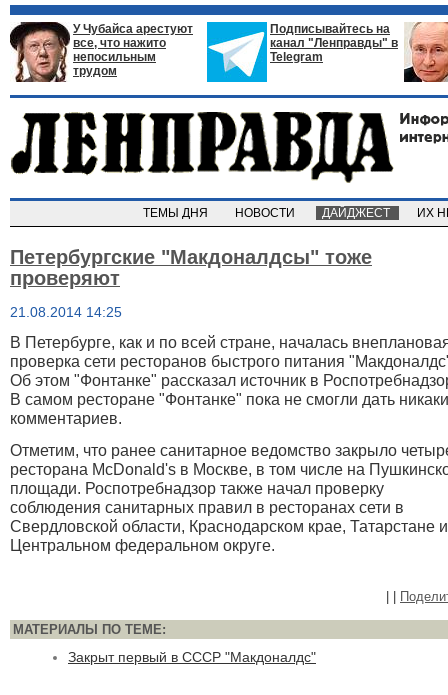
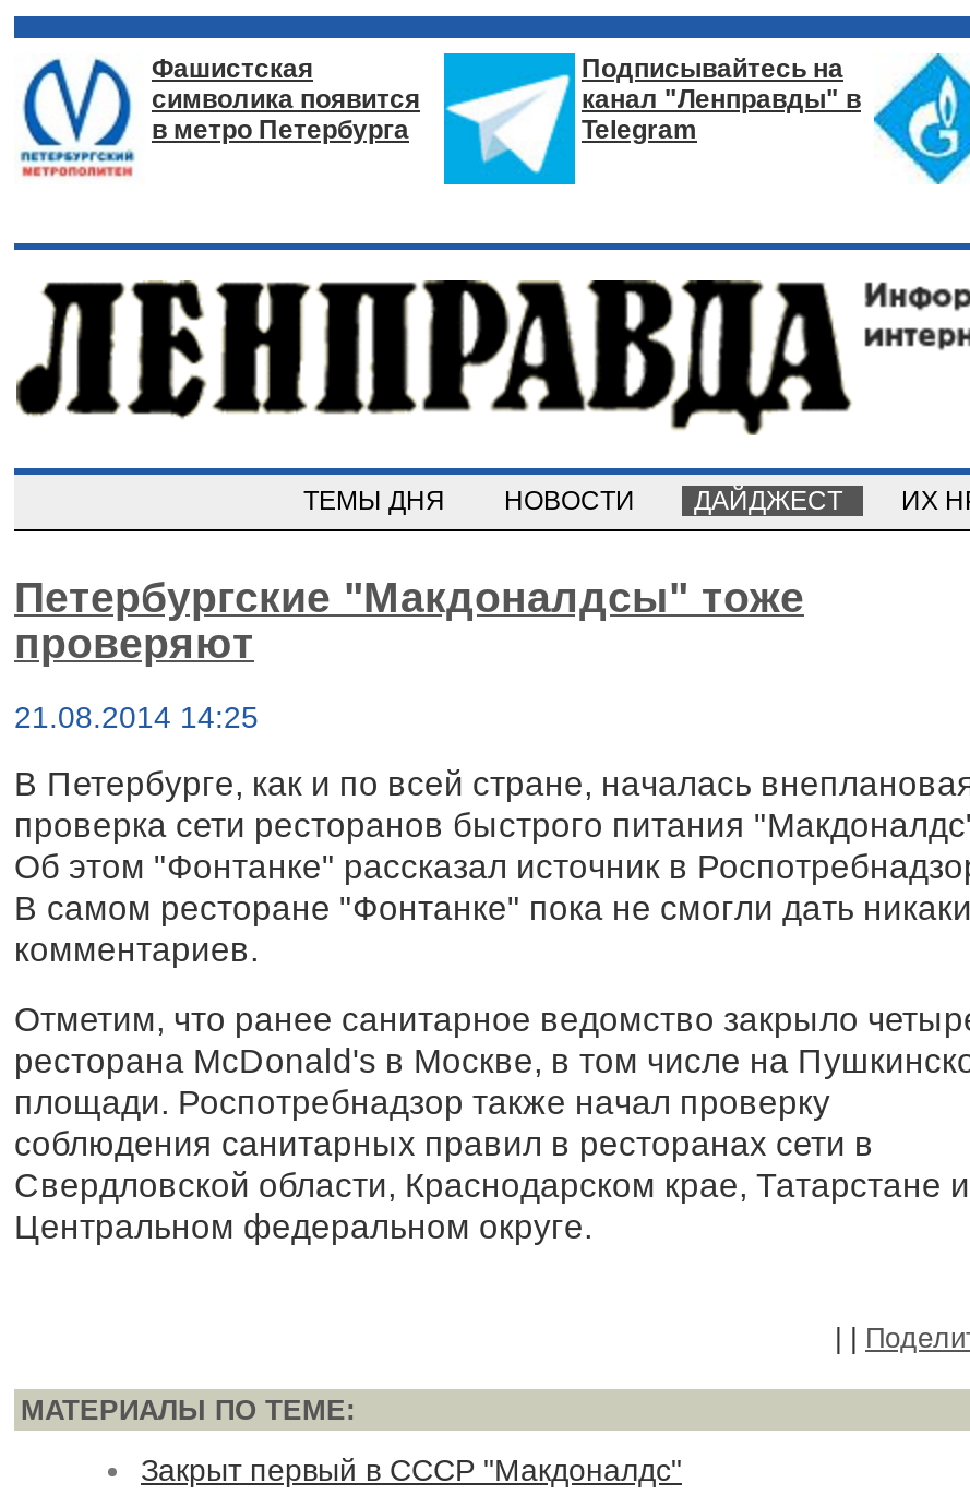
- [image]
- У Чубайса арестуют
- все, что нажито
- непосильным
- трудом
+ [image]
+ Фашистская
+ символика появится
+ в метро Петербурга

- [image]
+ [image]
